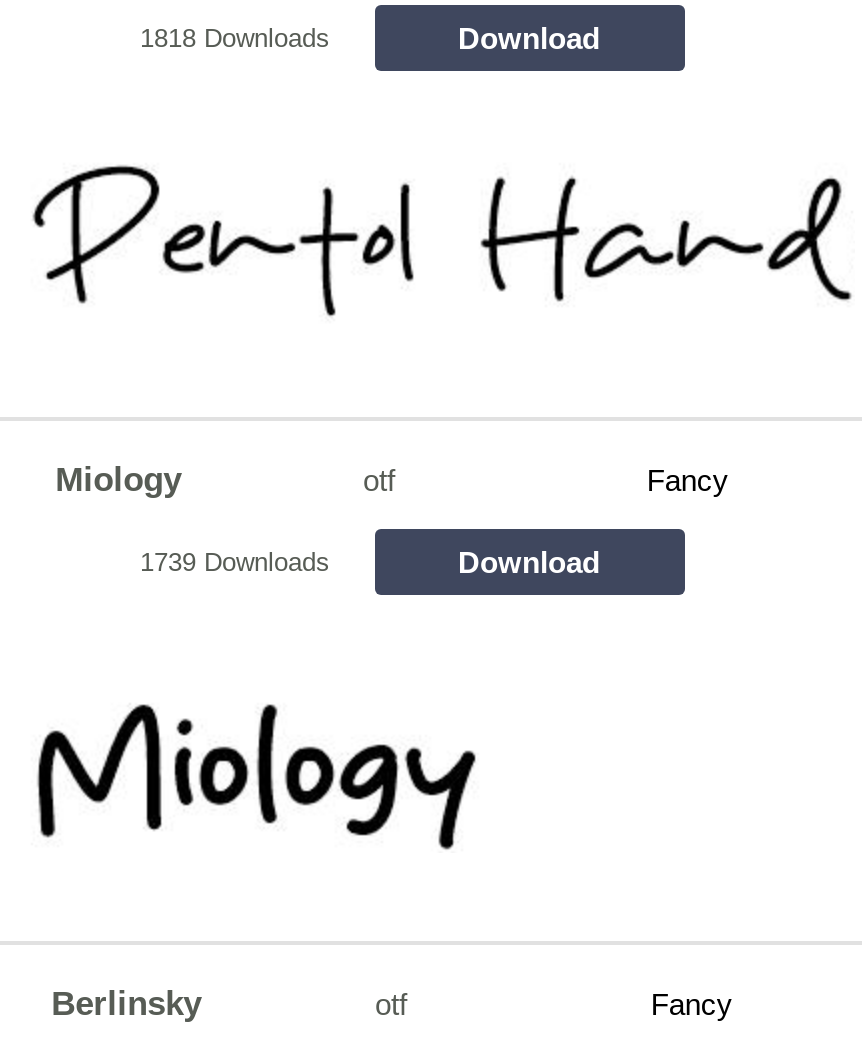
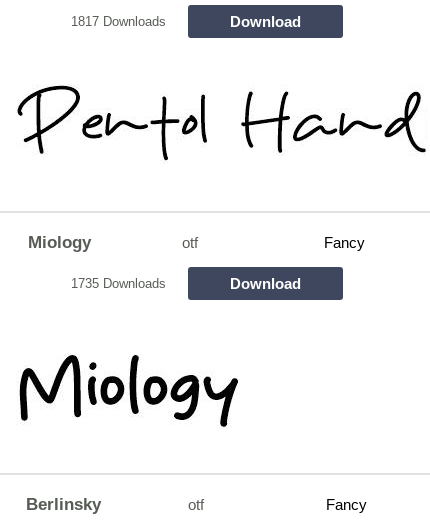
- 1818 Downloads
+ 1817 Downloads

- 1739 Downloads
+ 1735 Downloads
